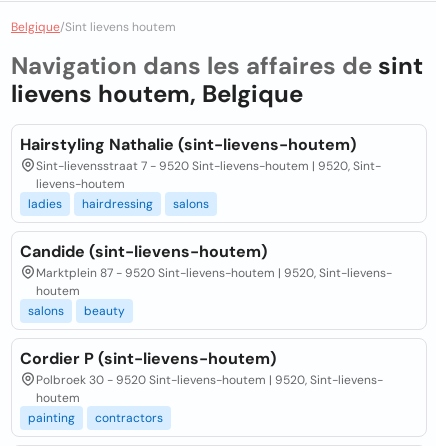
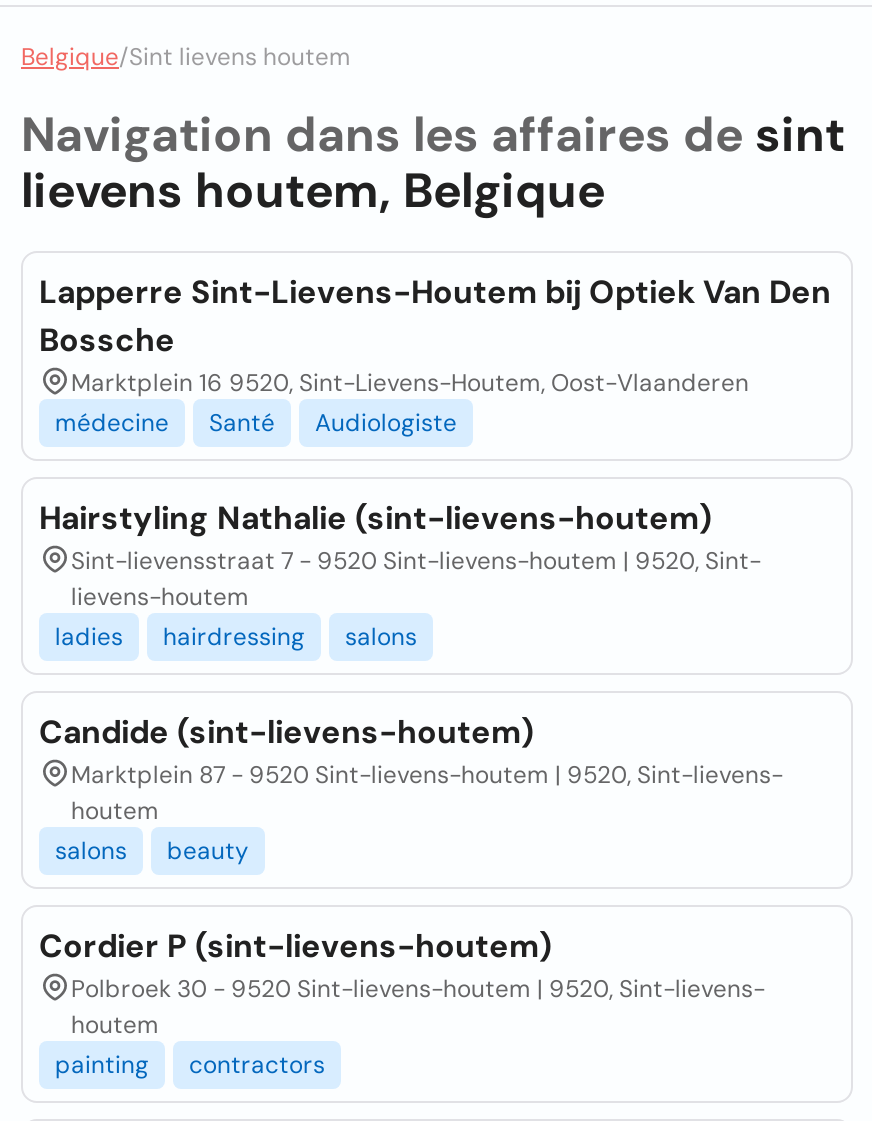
+ Lapperre Sint-Lievens-Houtem bij Optiek Van Den
+ Bossche
+ Marktplein 16 9520, Sint-Lievens-Houtem, Oost-Vlaanderen
+ médecine
+ Santé
+ Audiologiste
